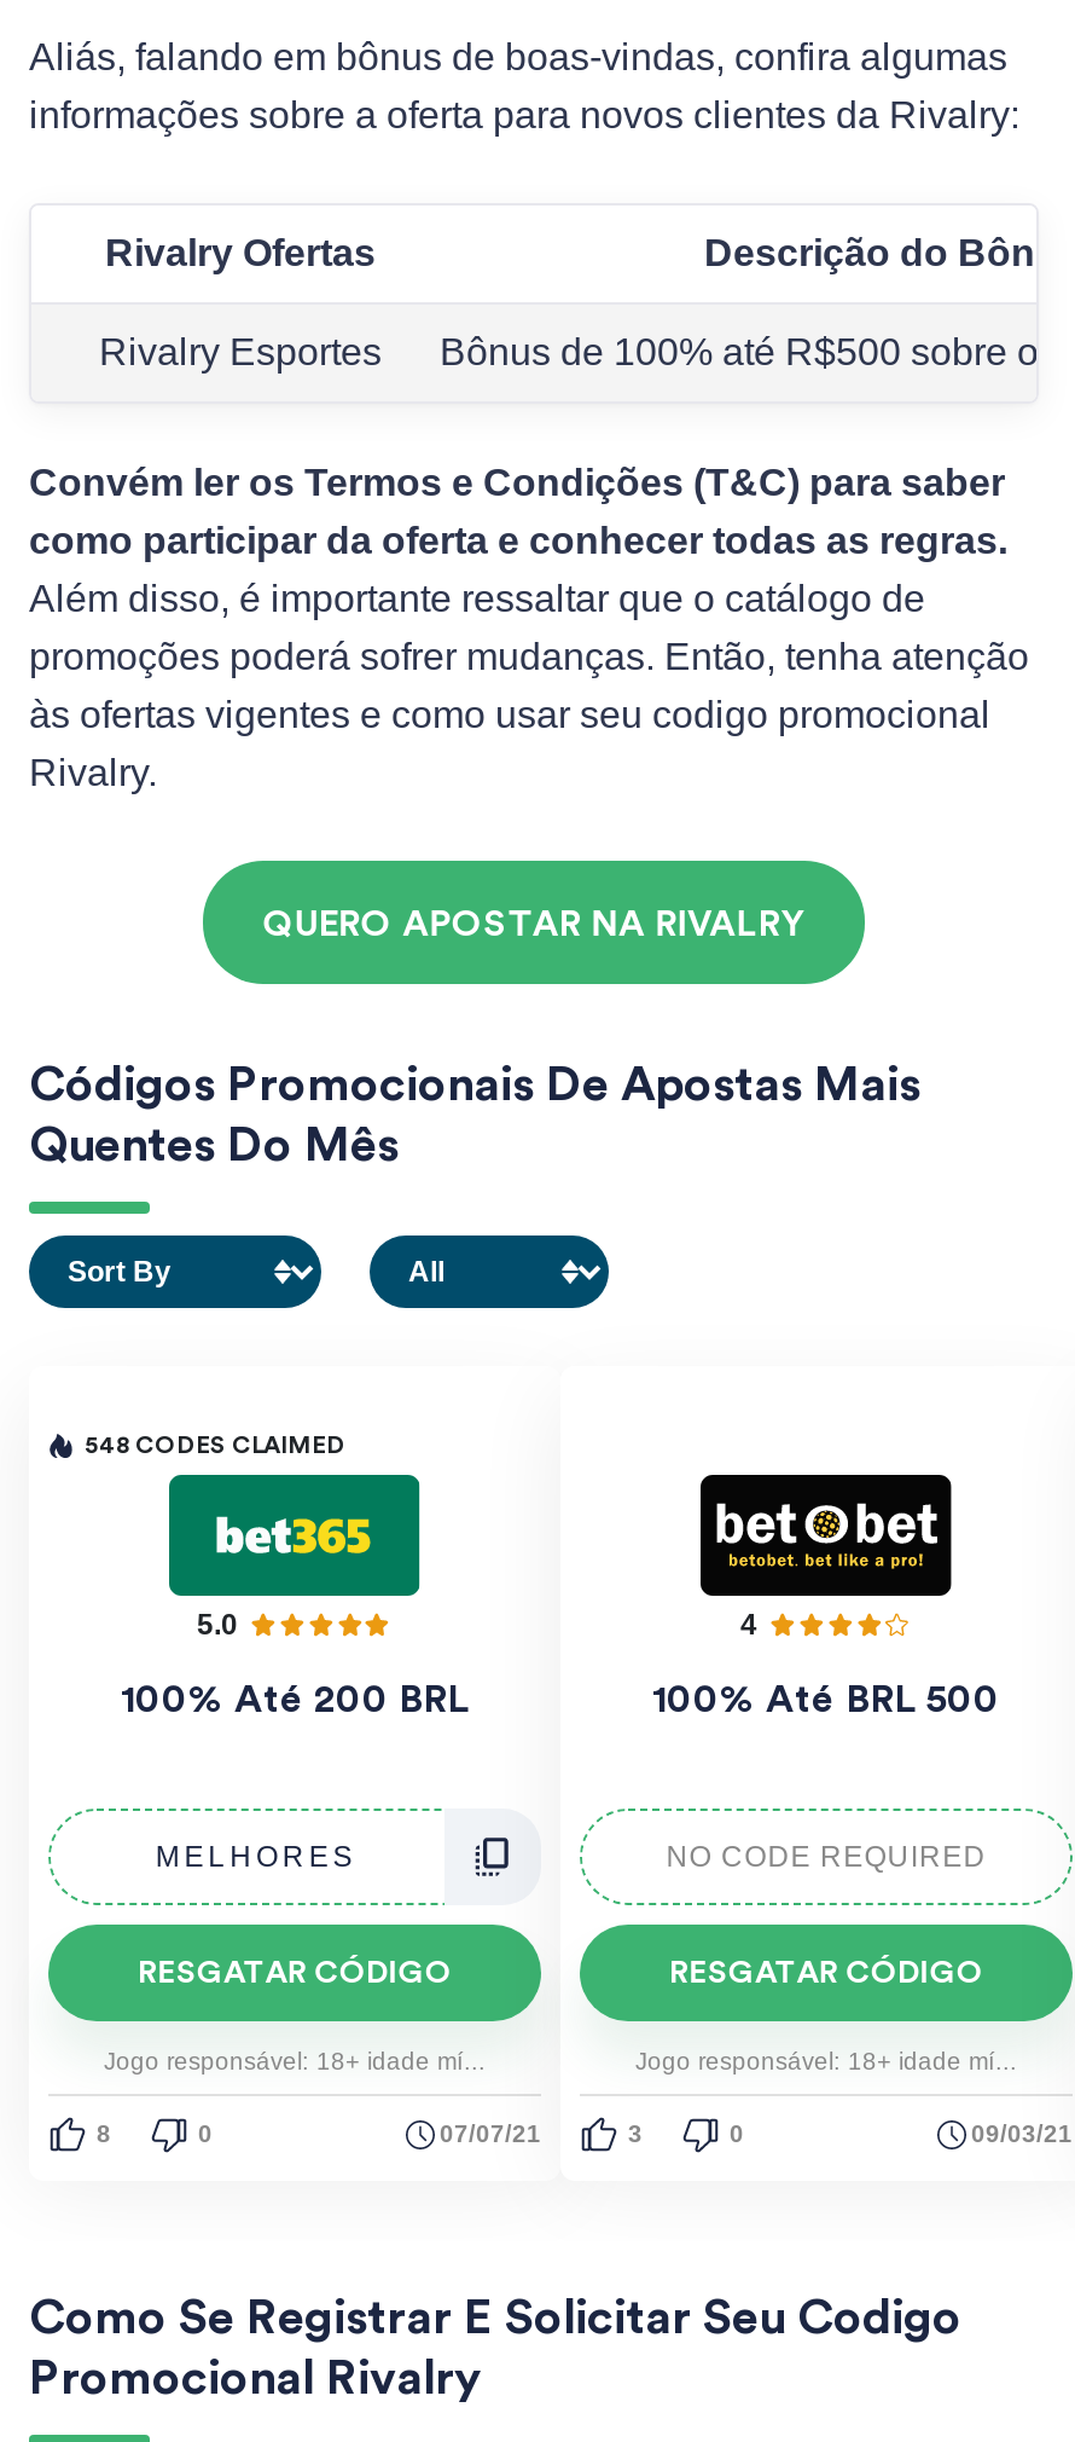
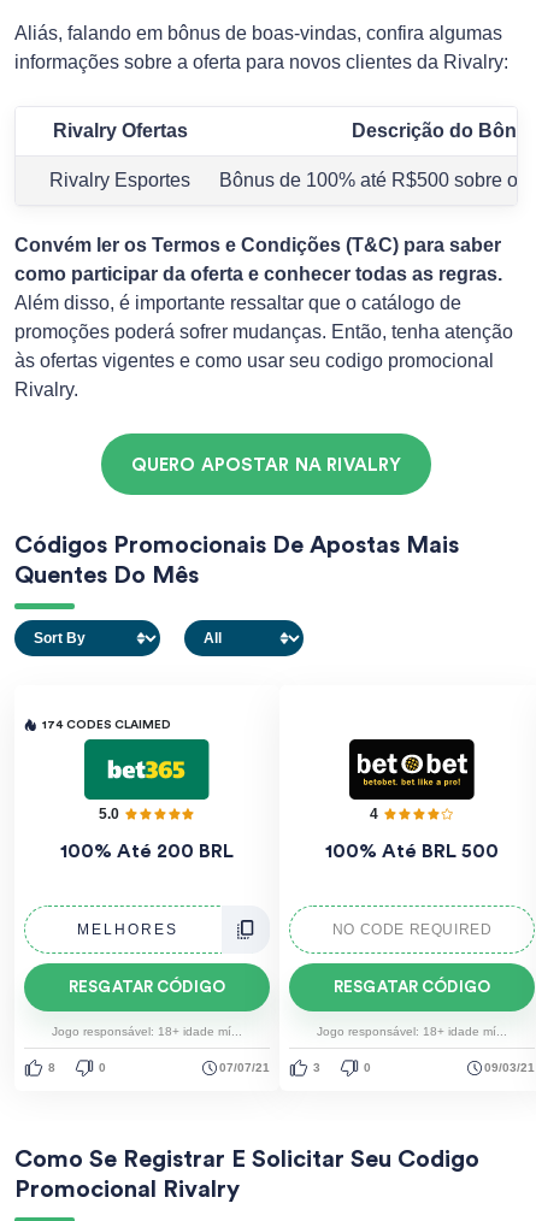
- 548 CODES CLAIMED
+ 174 CODES CLAIMED
